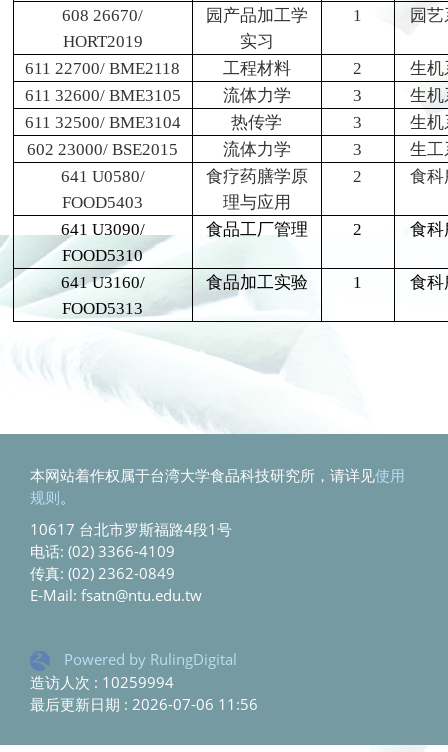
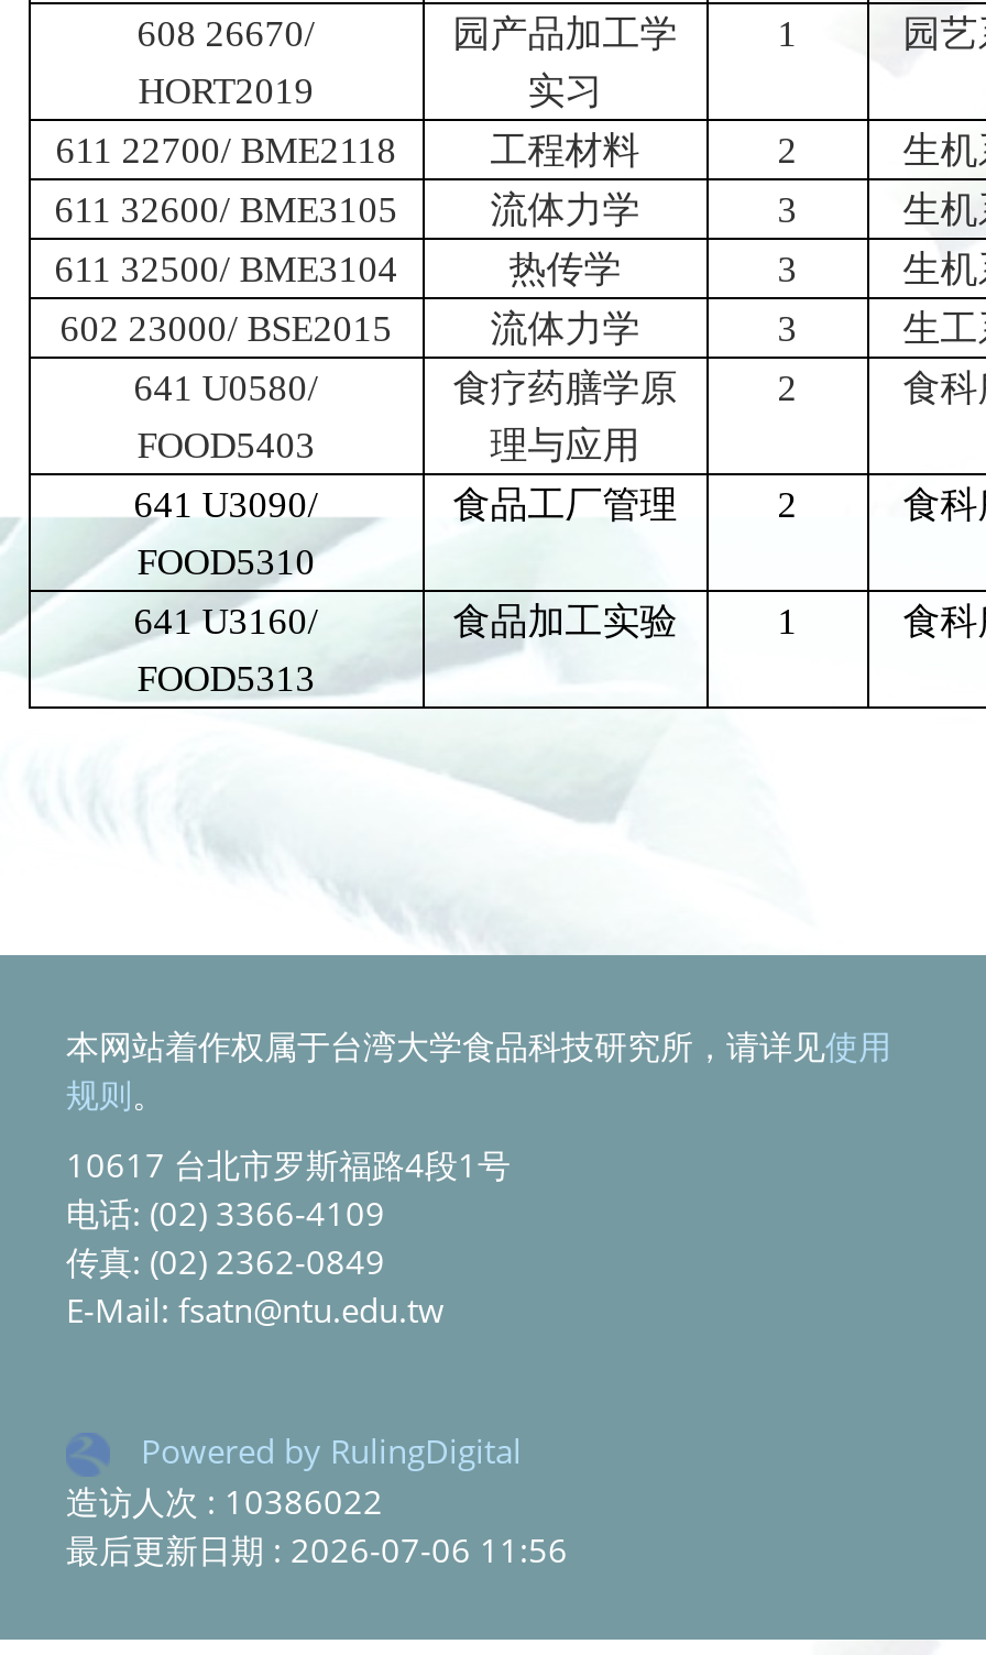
- 造访人次 : 10259994
+ 造访人次 : 10386022
